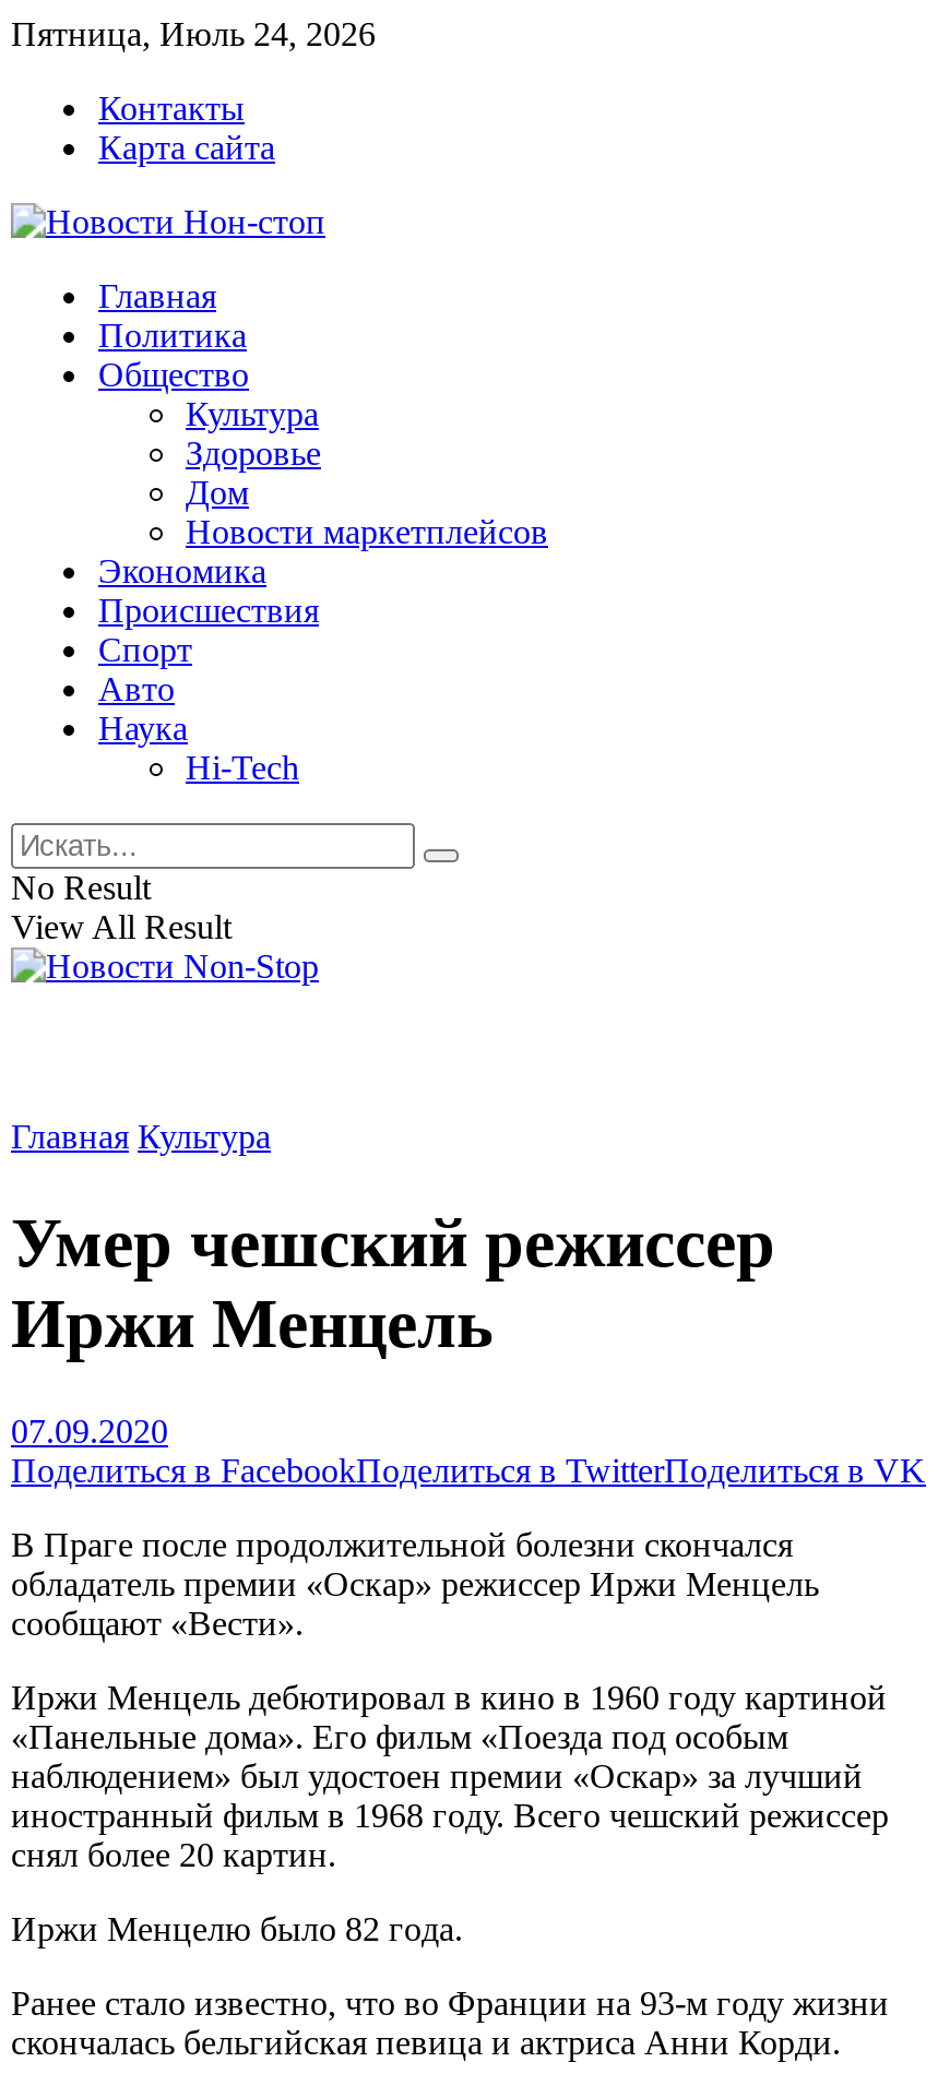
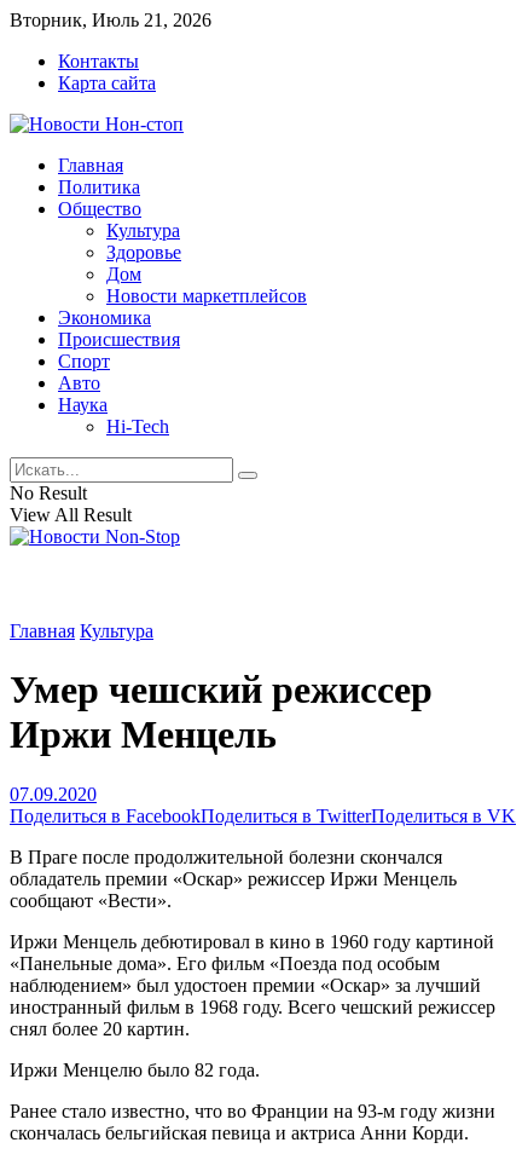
- Пятница, Июль 24, 2026
+ Вторник, Июль 21, 2026
